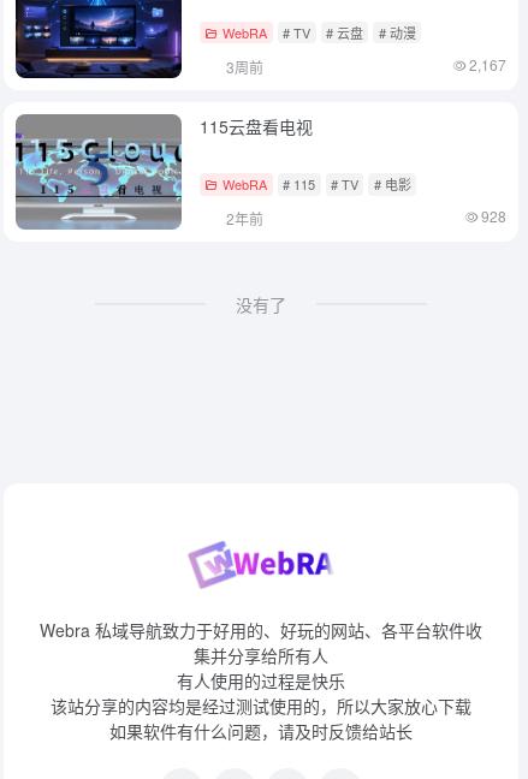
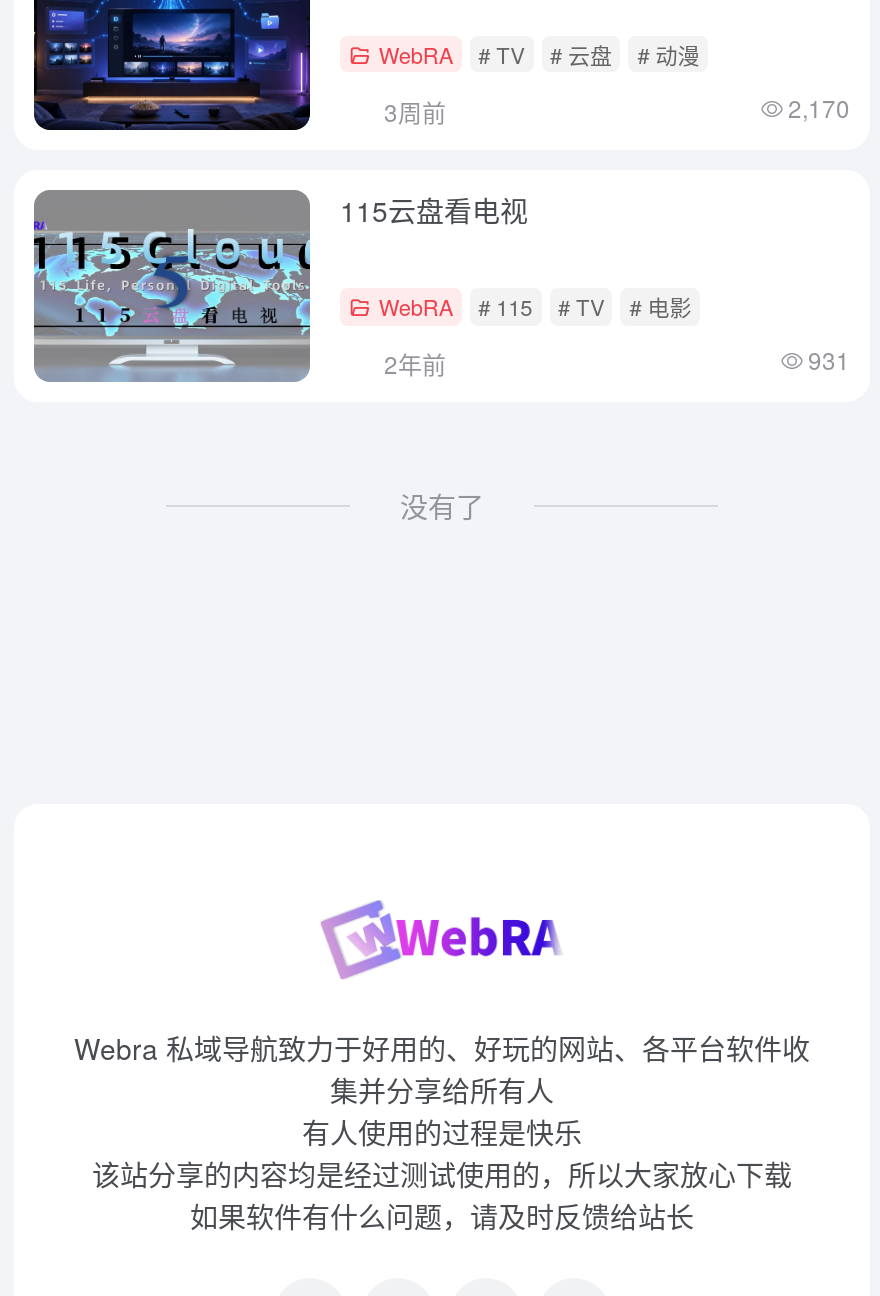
- 2,167
+ 2,170

- 928
+ 931
